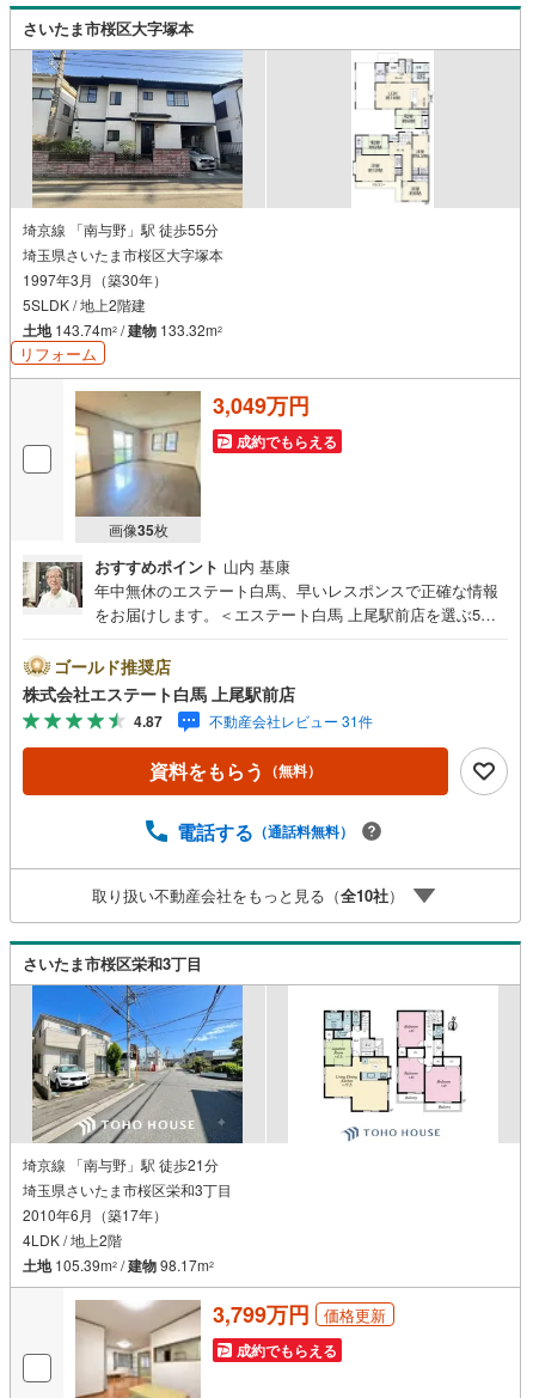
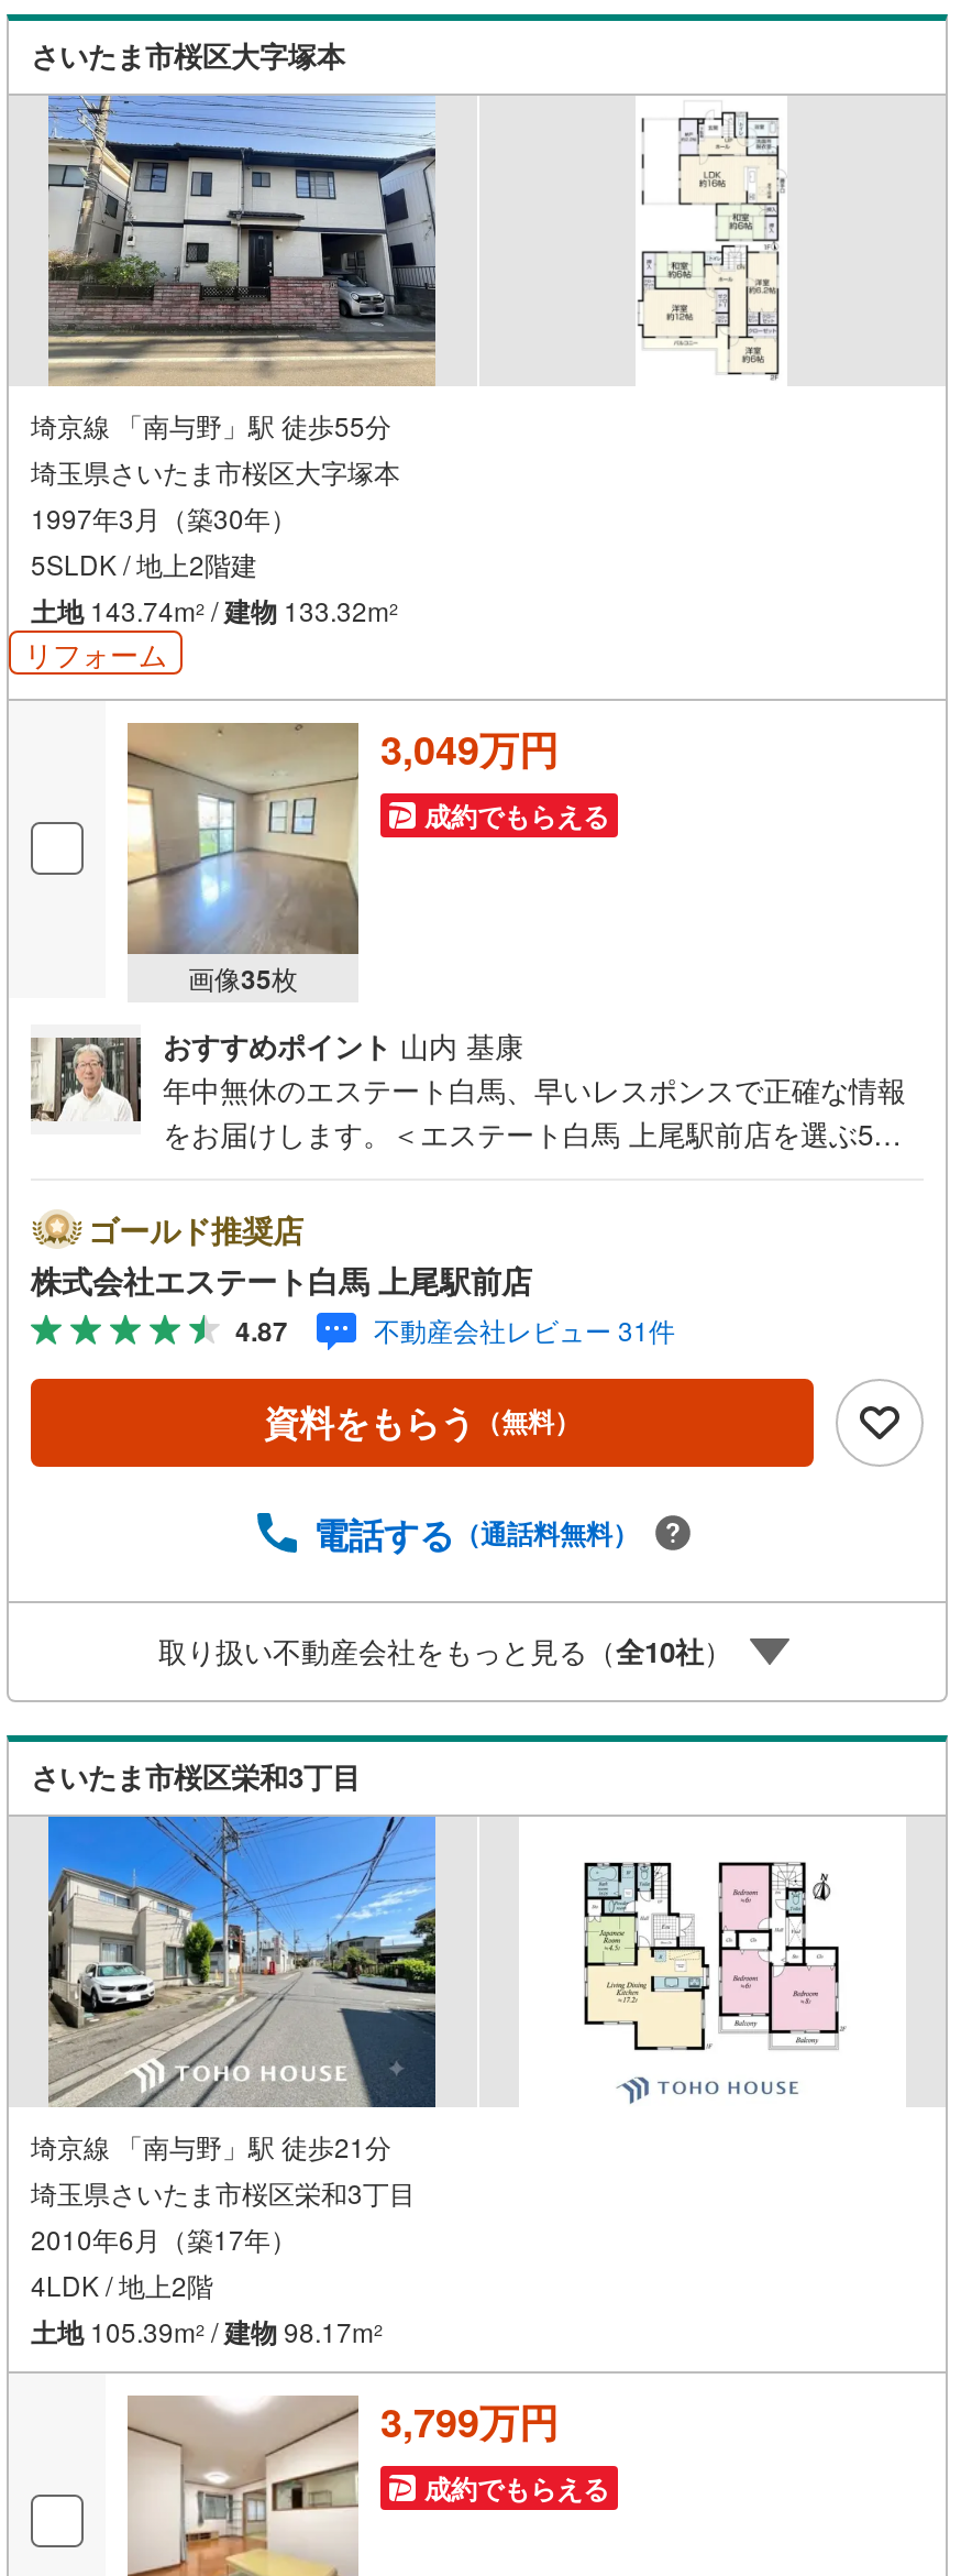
- 価格更新
